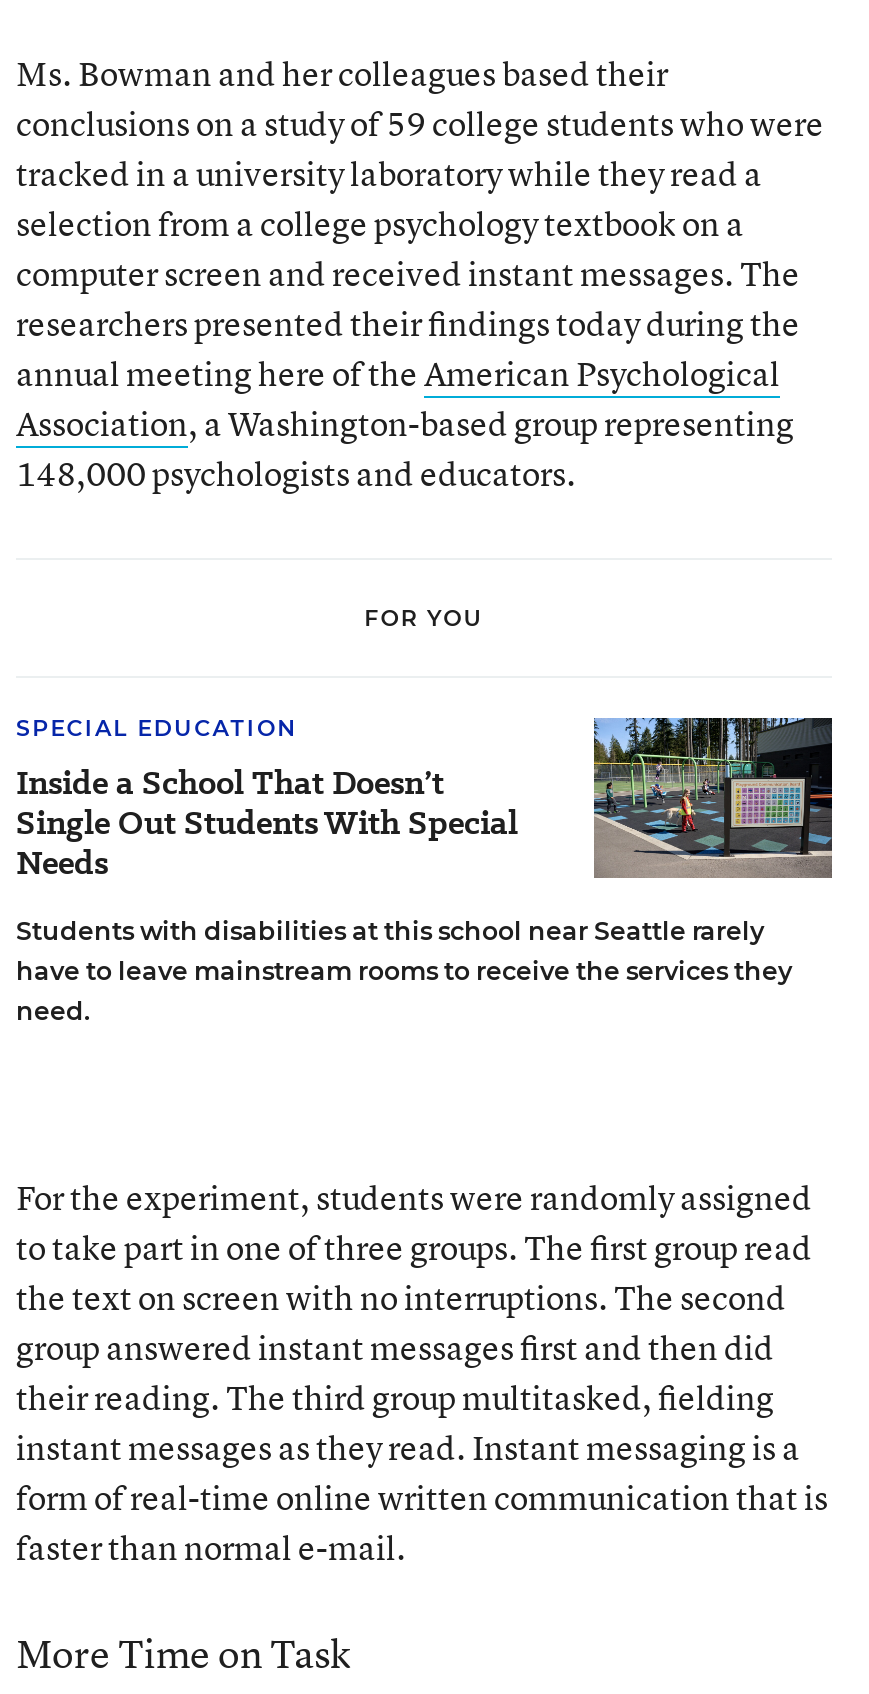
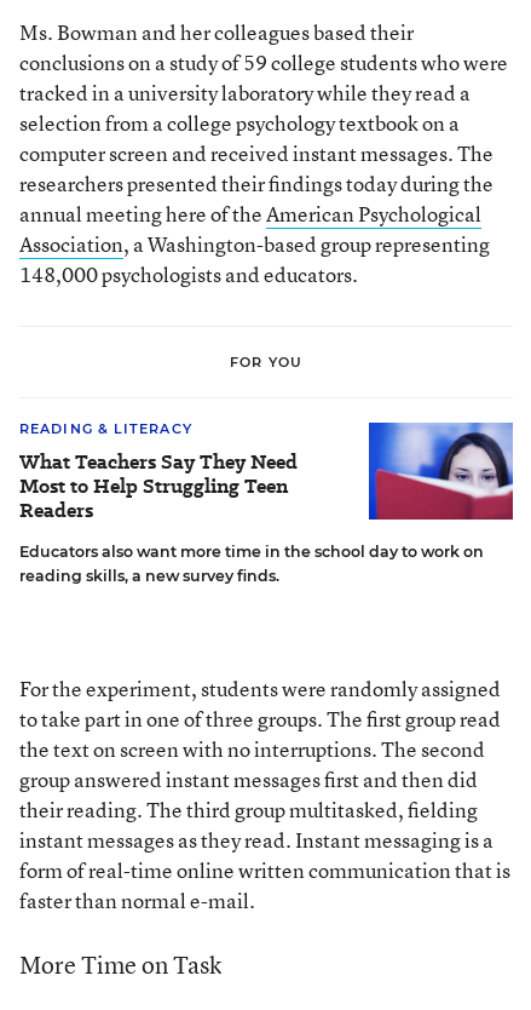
- SPECIAL EDUCATION
- Inside a School That Doesn’t
- Single Out Students With Special
- Needs
+ READING & LITERACY
+ What Teachers Say They Need
+ Most to Help Struggling Teen
+ Readers

- [image]
- Students with disabilities at this school near Seattle rarely
- have to leave mainstream rooms to receive the services they
- need.
+ [image]
+ Educators also want more time in the school day to work on
+ reading skills, a new survey finds.
